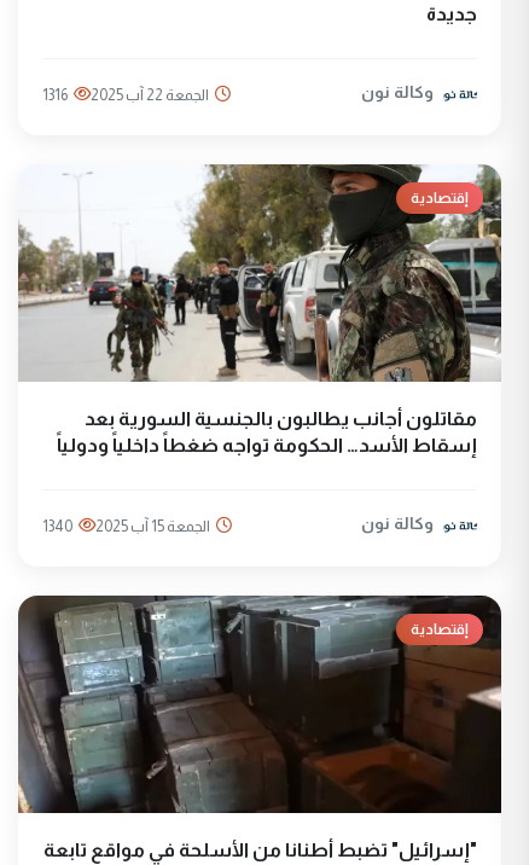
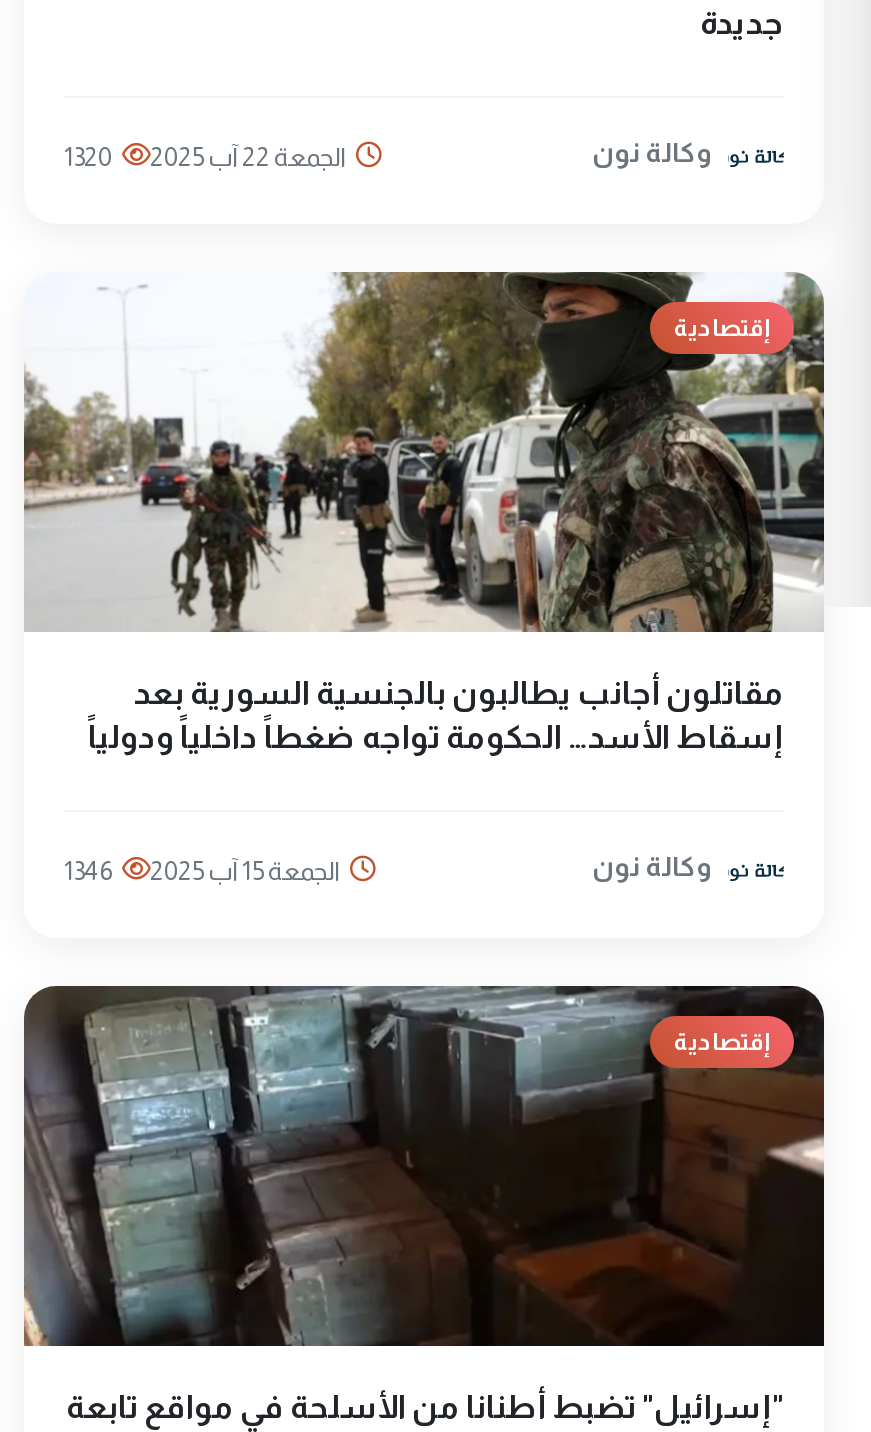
- 1316
+ 1320

- 1340
+ 1346
